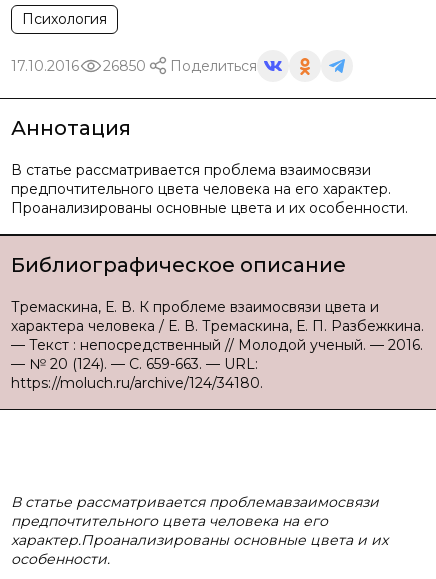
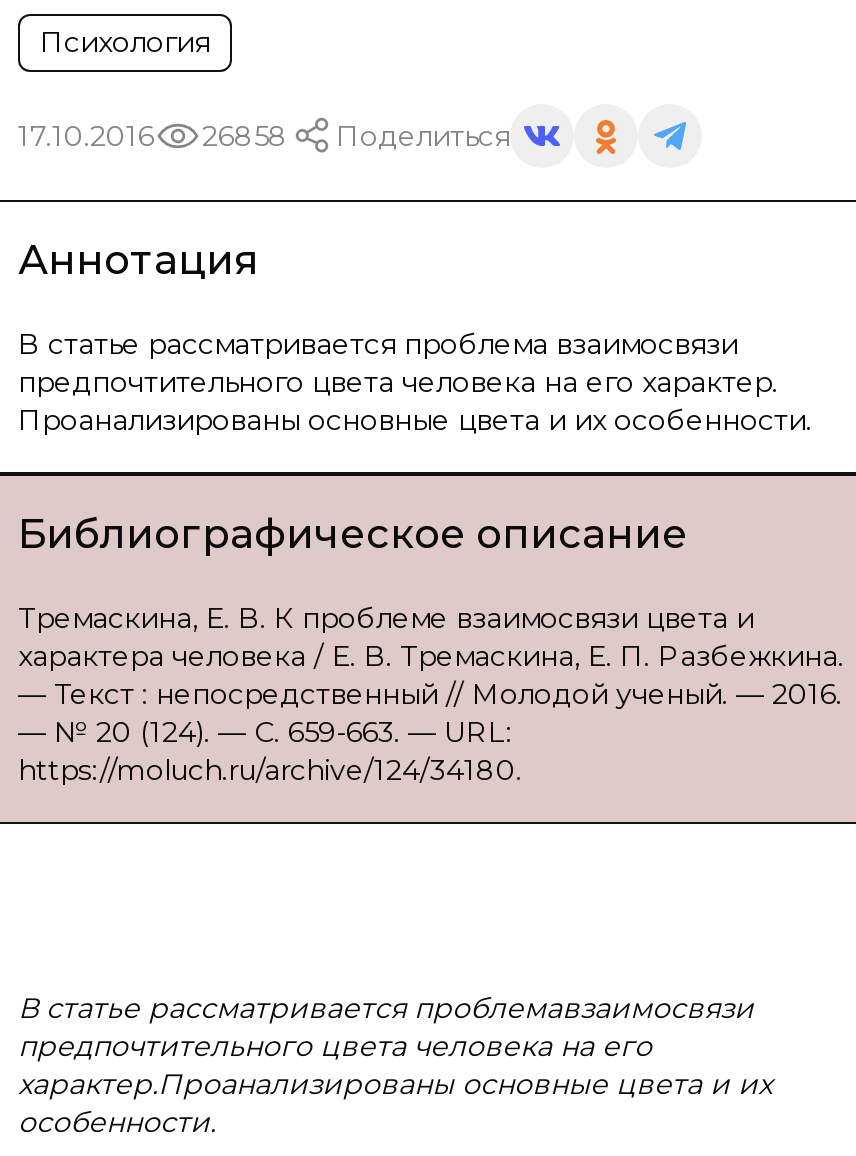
- 17.10.2016 26850 Поделиться
+ 17.10.2016 26858 Поделиться
